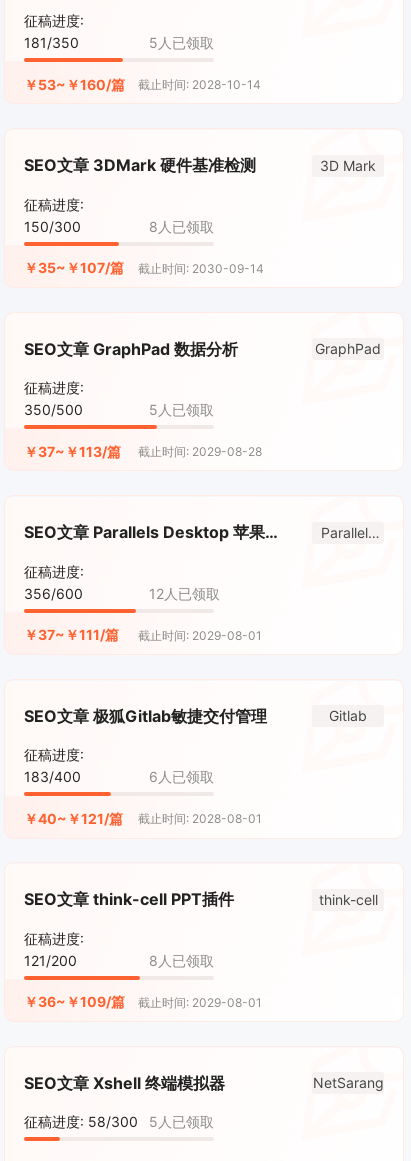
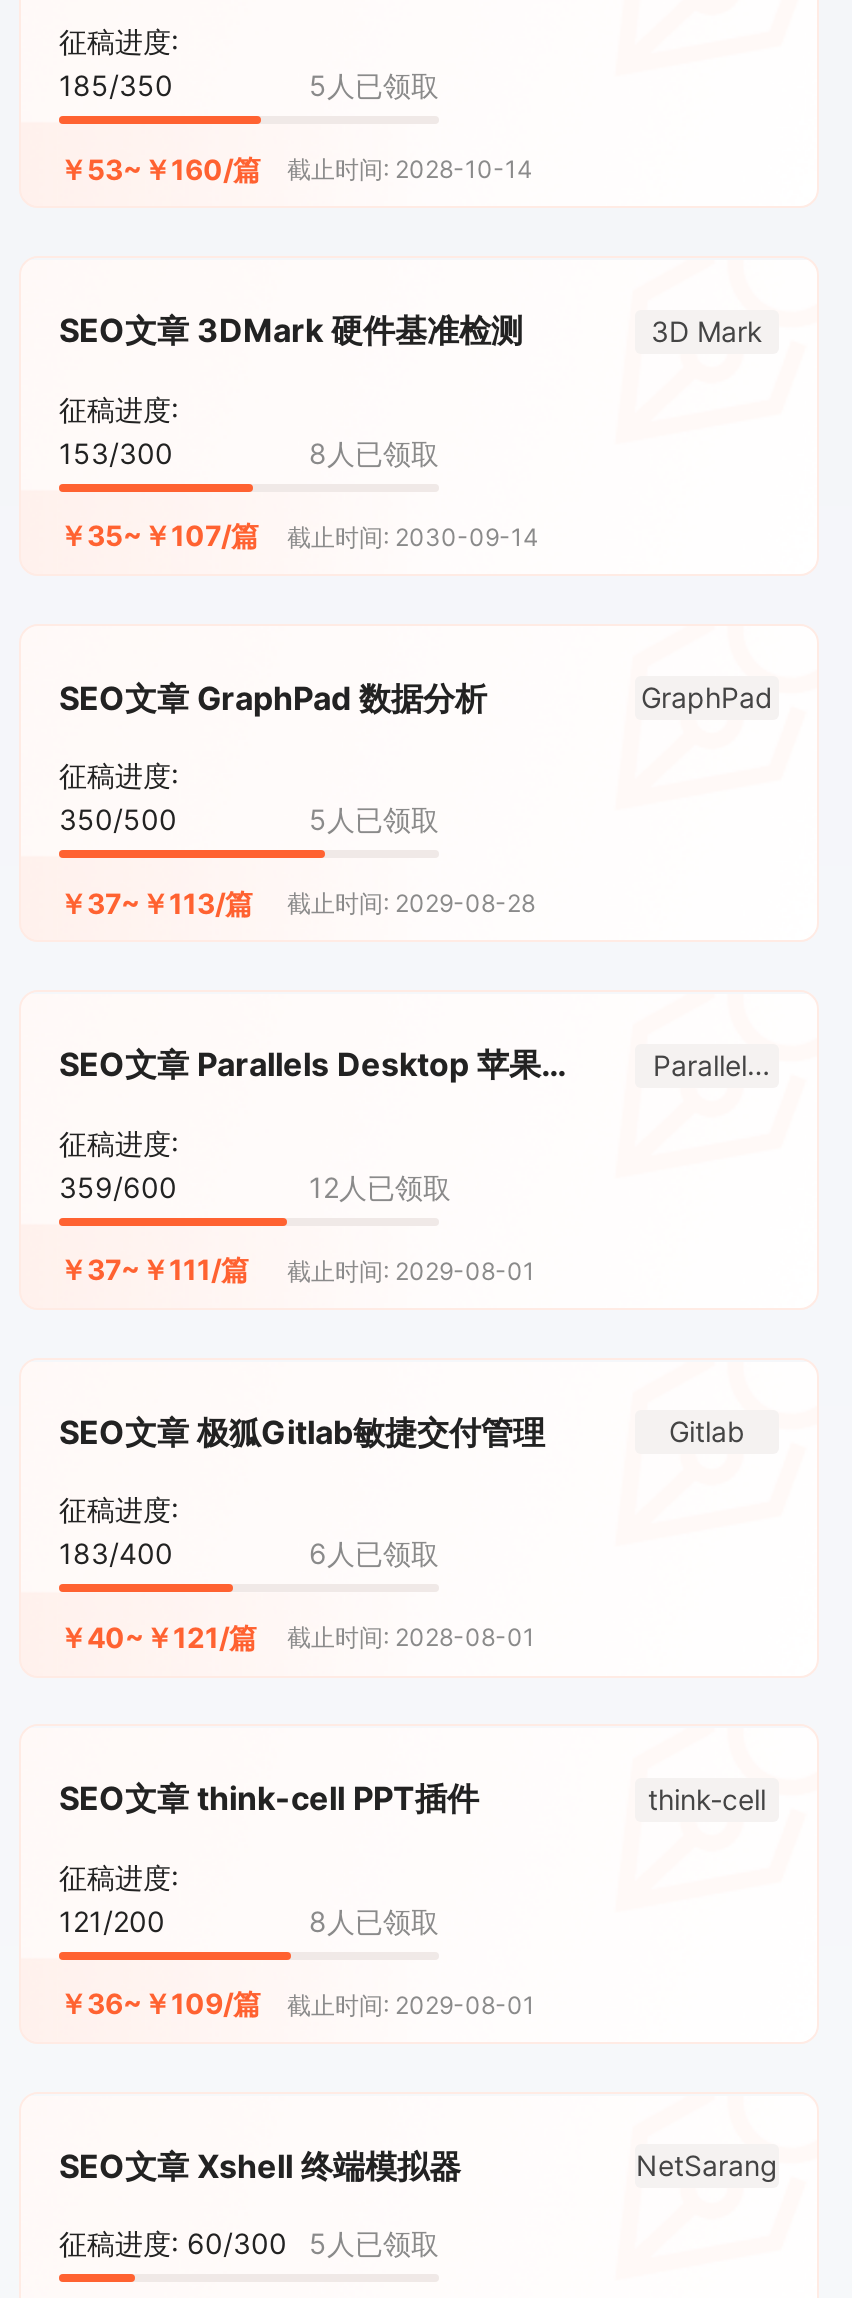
- 181/350
+ 185/350

- 150/300
+ 153/300

- 356/600
+ 359/600

- 征稿进度: 58/300 5人已领取
+ 征稿进度: 60/300 5人已领取
